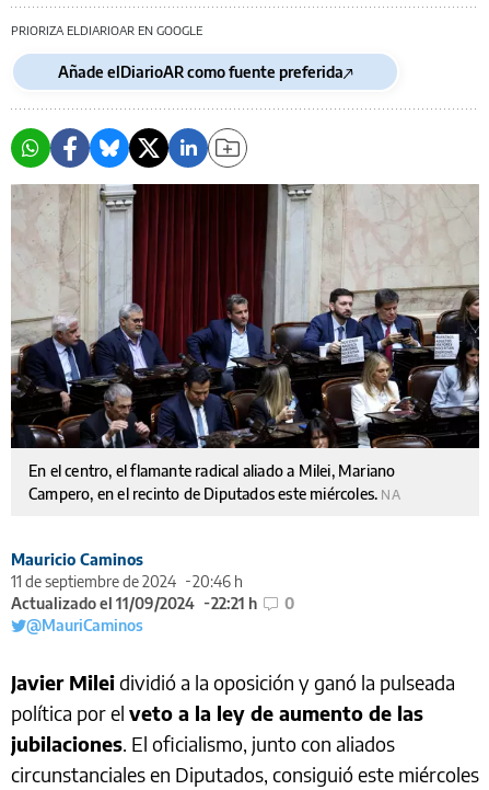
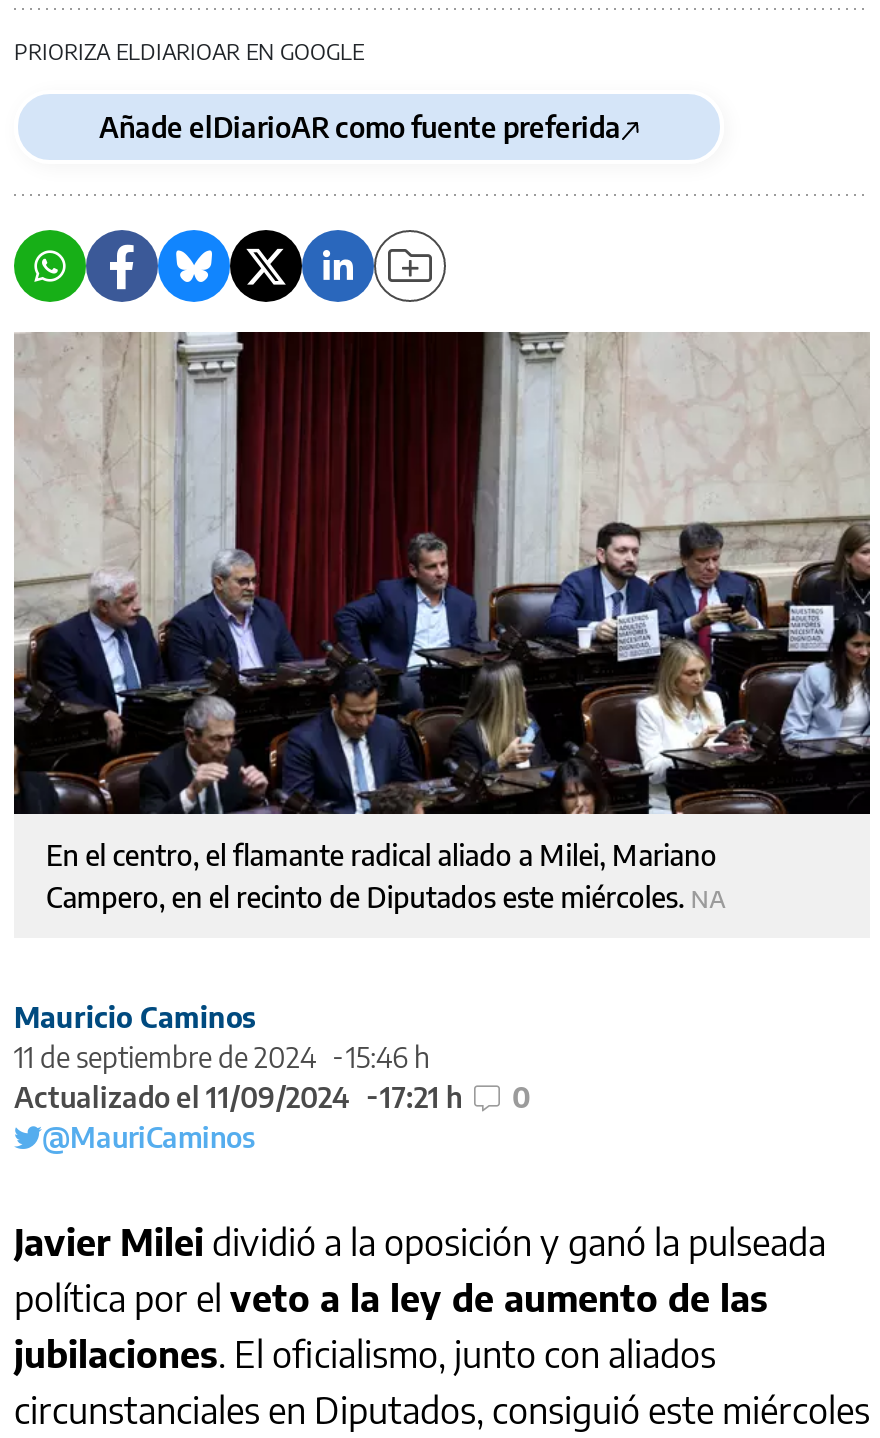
- 11 de septiembre de 2024 20:46 h
+ 11 de septiembre de 2024 15:46 h

- Actualizado el 11/09/2024 22:21 h 0
+ Actualizado el 11/09/2024 17:21 h 0
